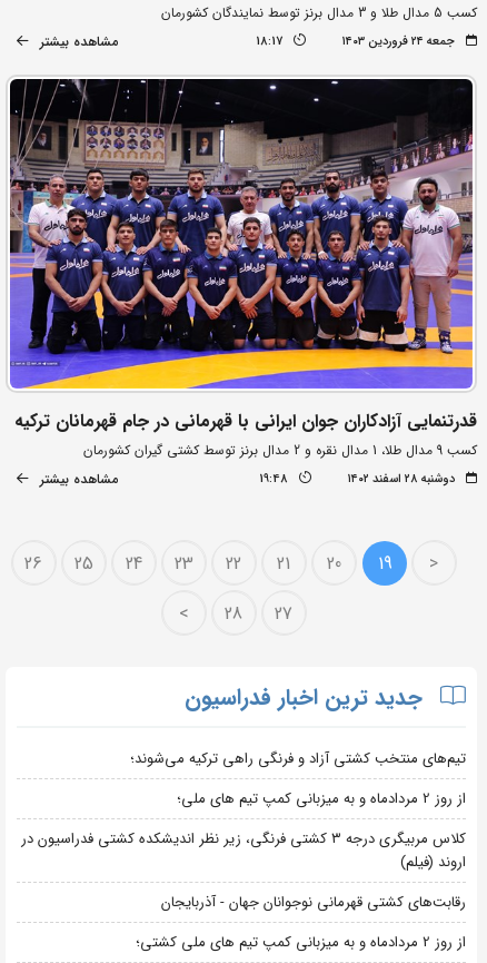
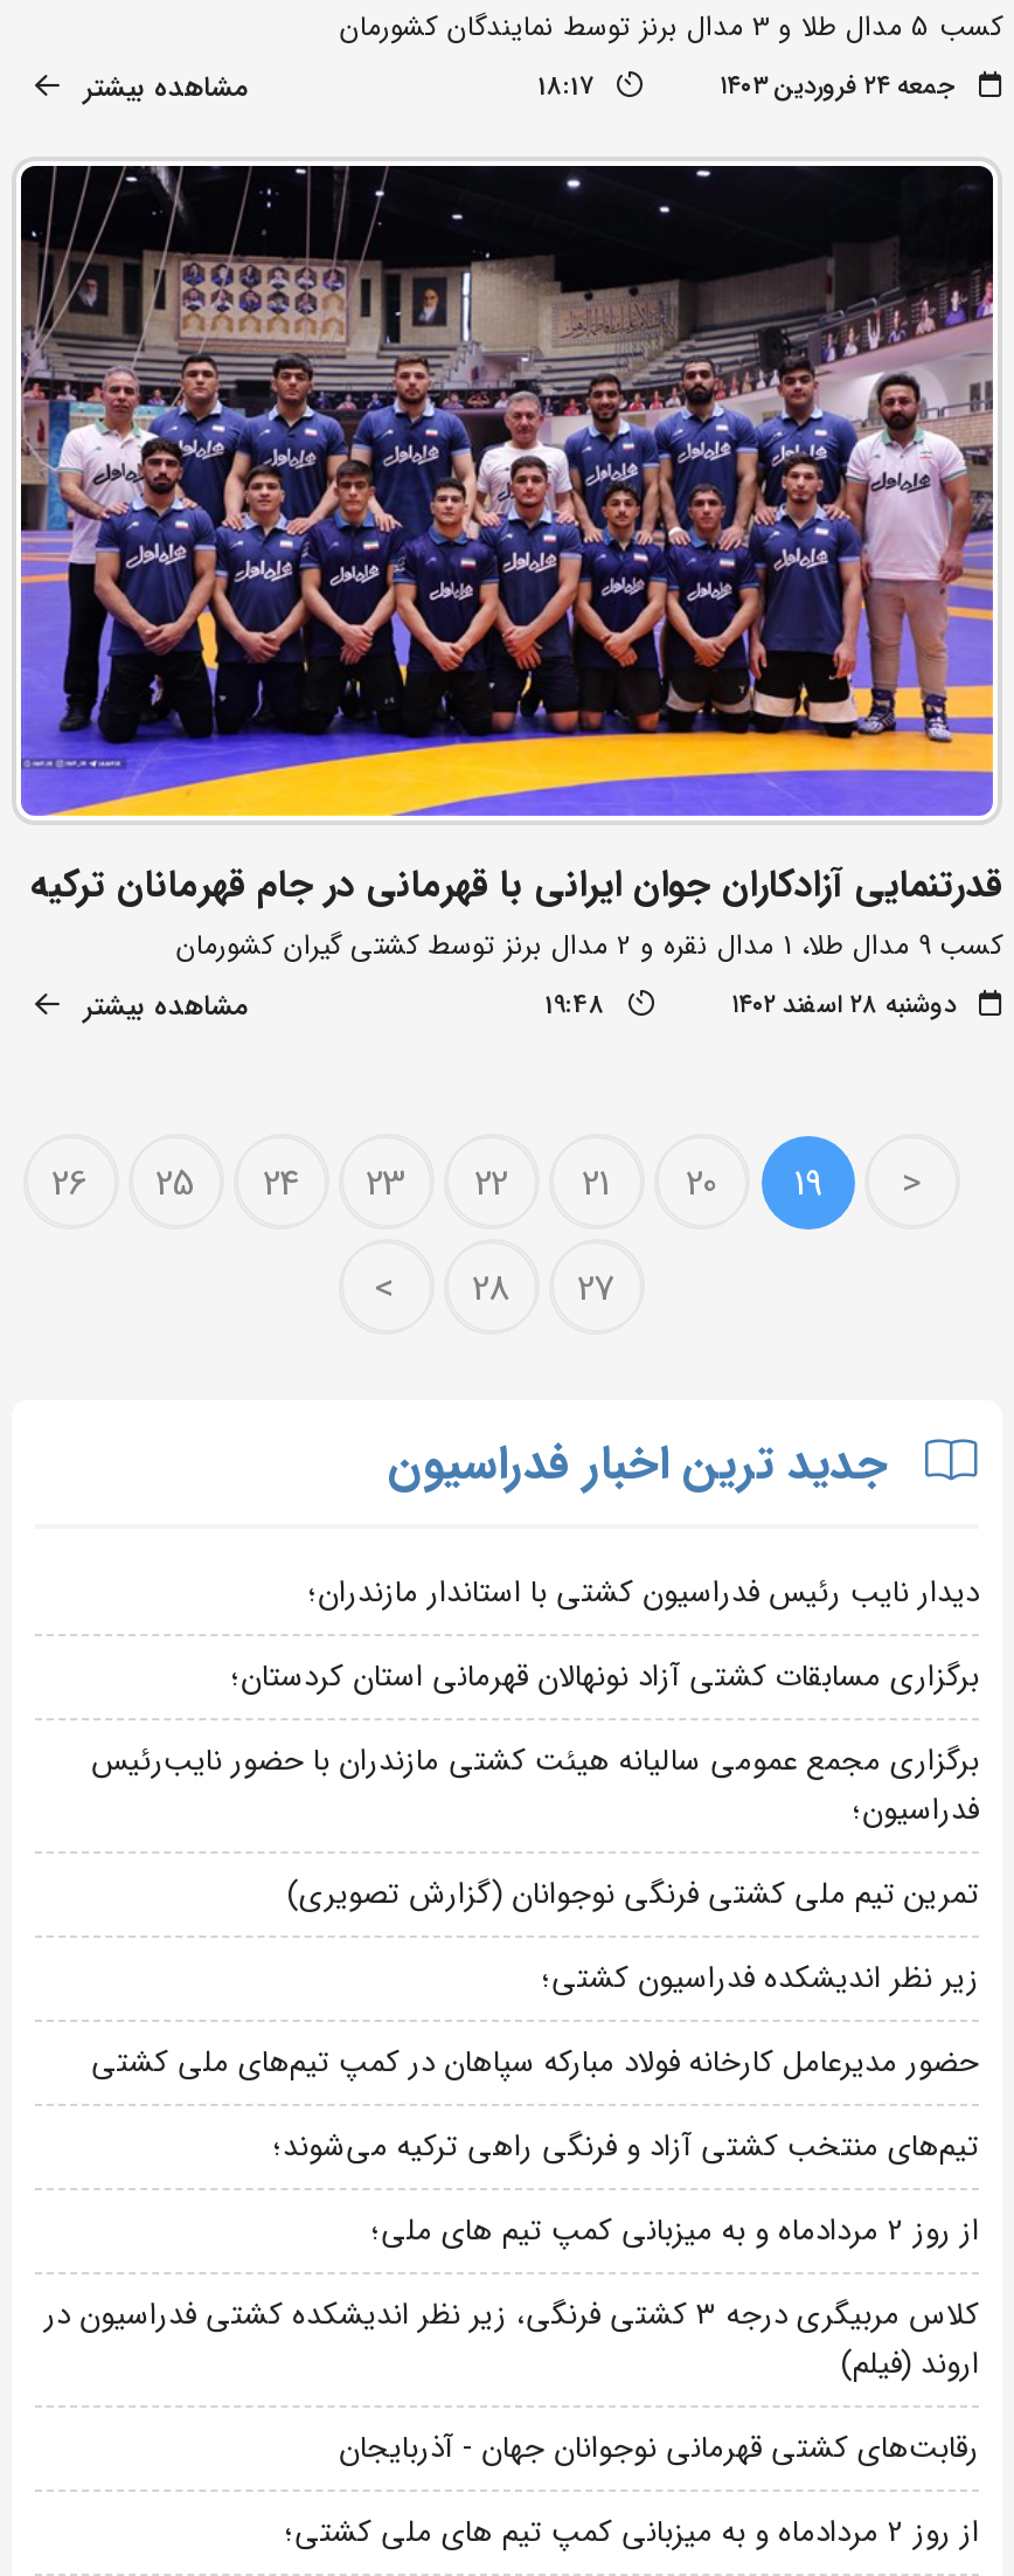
+ دیدار نایب رئیس فدراسیون کشتی با استاندار مازندران؛
+ برگزاری مسابقات کشتی آزاد نونهالان قهرمانی استان کردستان؛
+ برگزاری مجمع عمومی سالیانه هیئت کشتی مازندران با حضور نایب‌رئیس
+ فدراسیون؛
+ تمرین تیم ملی کشتی فرنگی نوجوانان (گزارش تصویری)
+ زیر نظر اندیشکده فدراسیون کشتی؛
+ حضور مدیرعامل کارخانه فولاد مبارکه سپاهان در کمپ تیم‌های ملی کشتی
